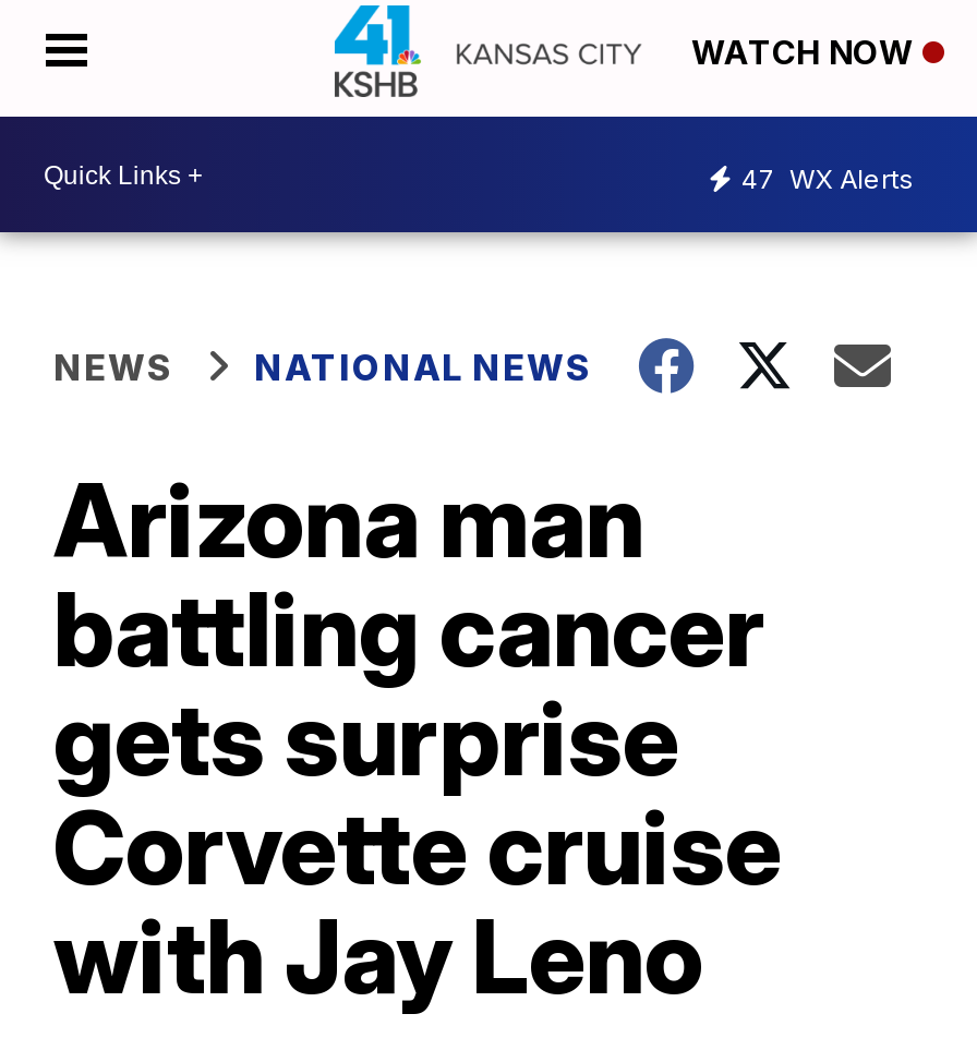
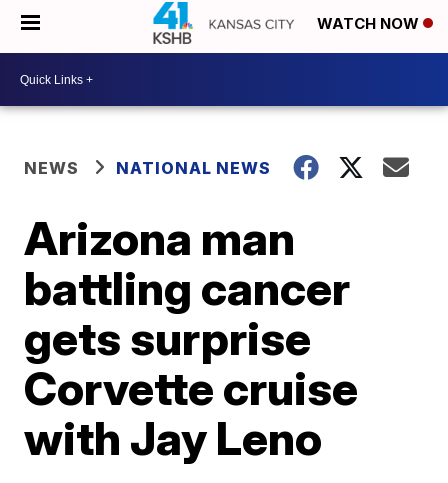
- 47 WX Alerts
